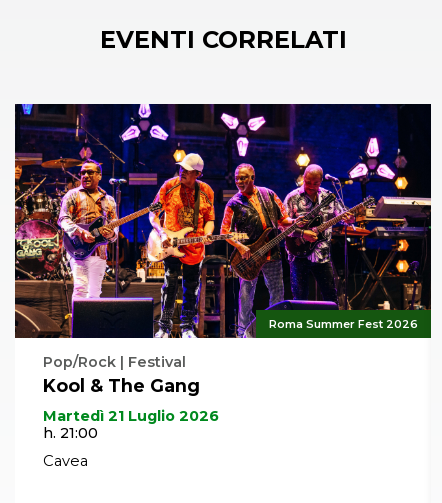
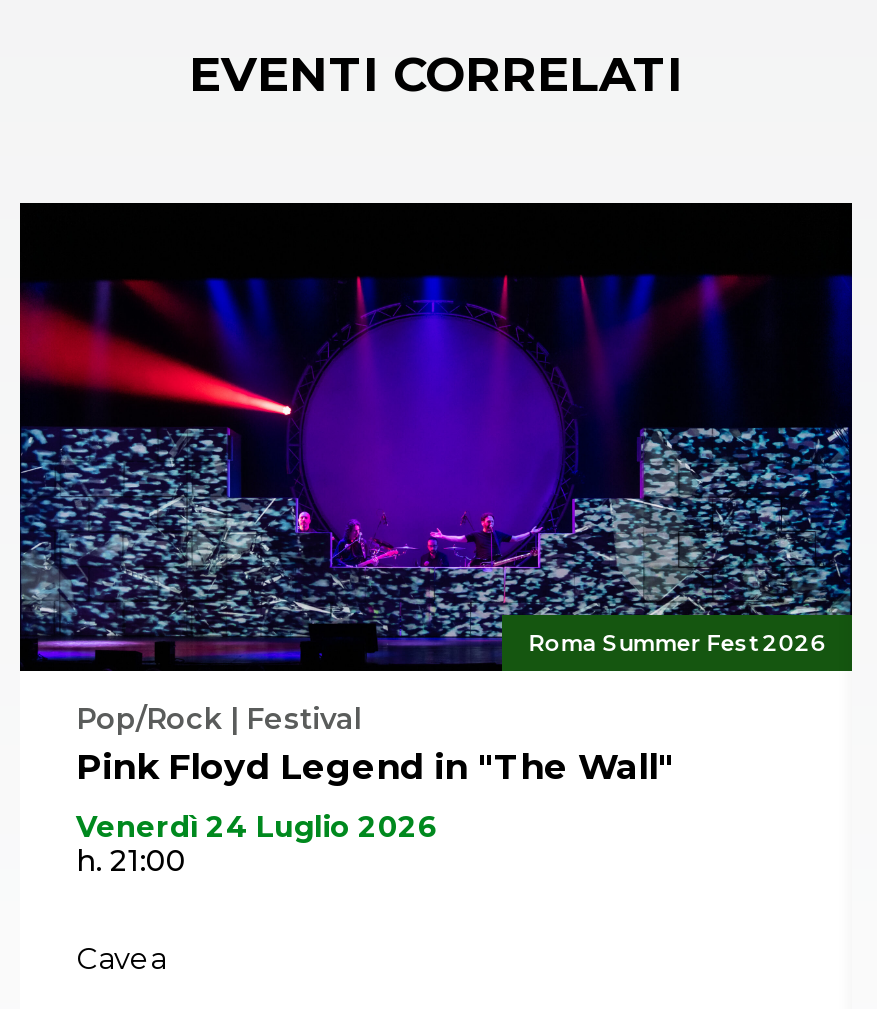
- [image]
- Kool & The Gang
+ [image]
+ Pink Floyd Legend in "The Wall"

- Martedì 21 Luglio 2026
+ Venerdì 24 Luglio 2026
